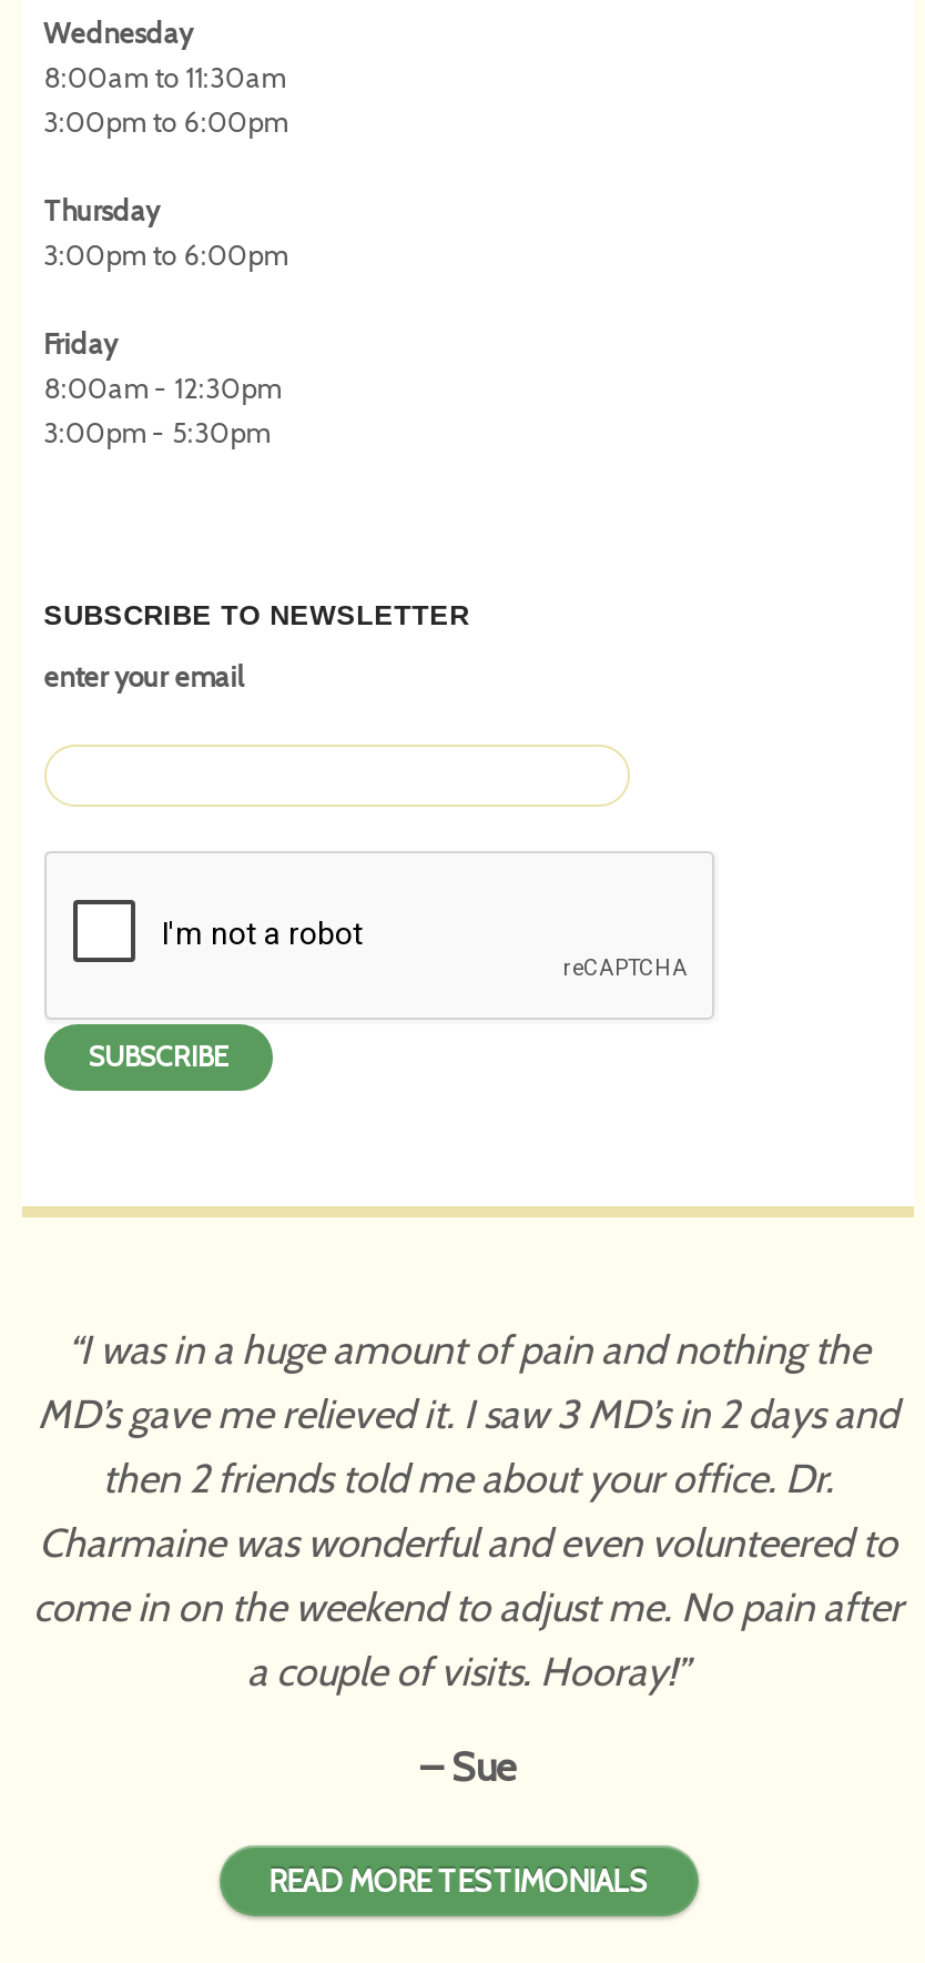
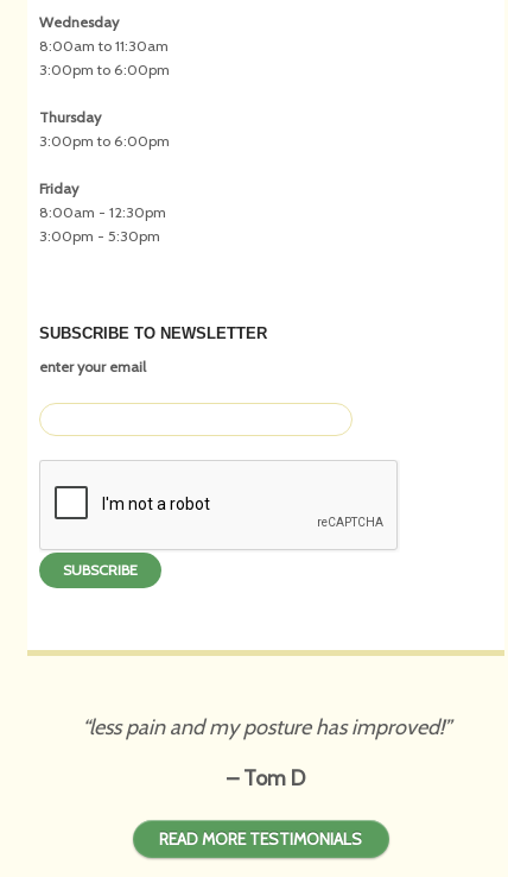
- I was in a huge amount of pain and nothing the
- MD’s gave me relieved it. I saw 3 MD’s in 2 days and
- then 2 friends told me about your office. Dr.
- Charmaine was wonderful and even volunteered to
- come in on the weekend to adjust me. No pain after
- a couple of visits. Hooray!
+ less pain and my posture has improved!

- Sue
+ Tom D
